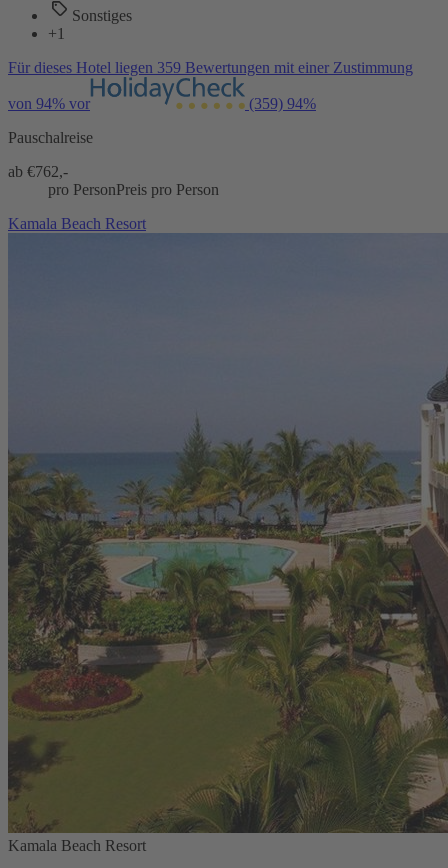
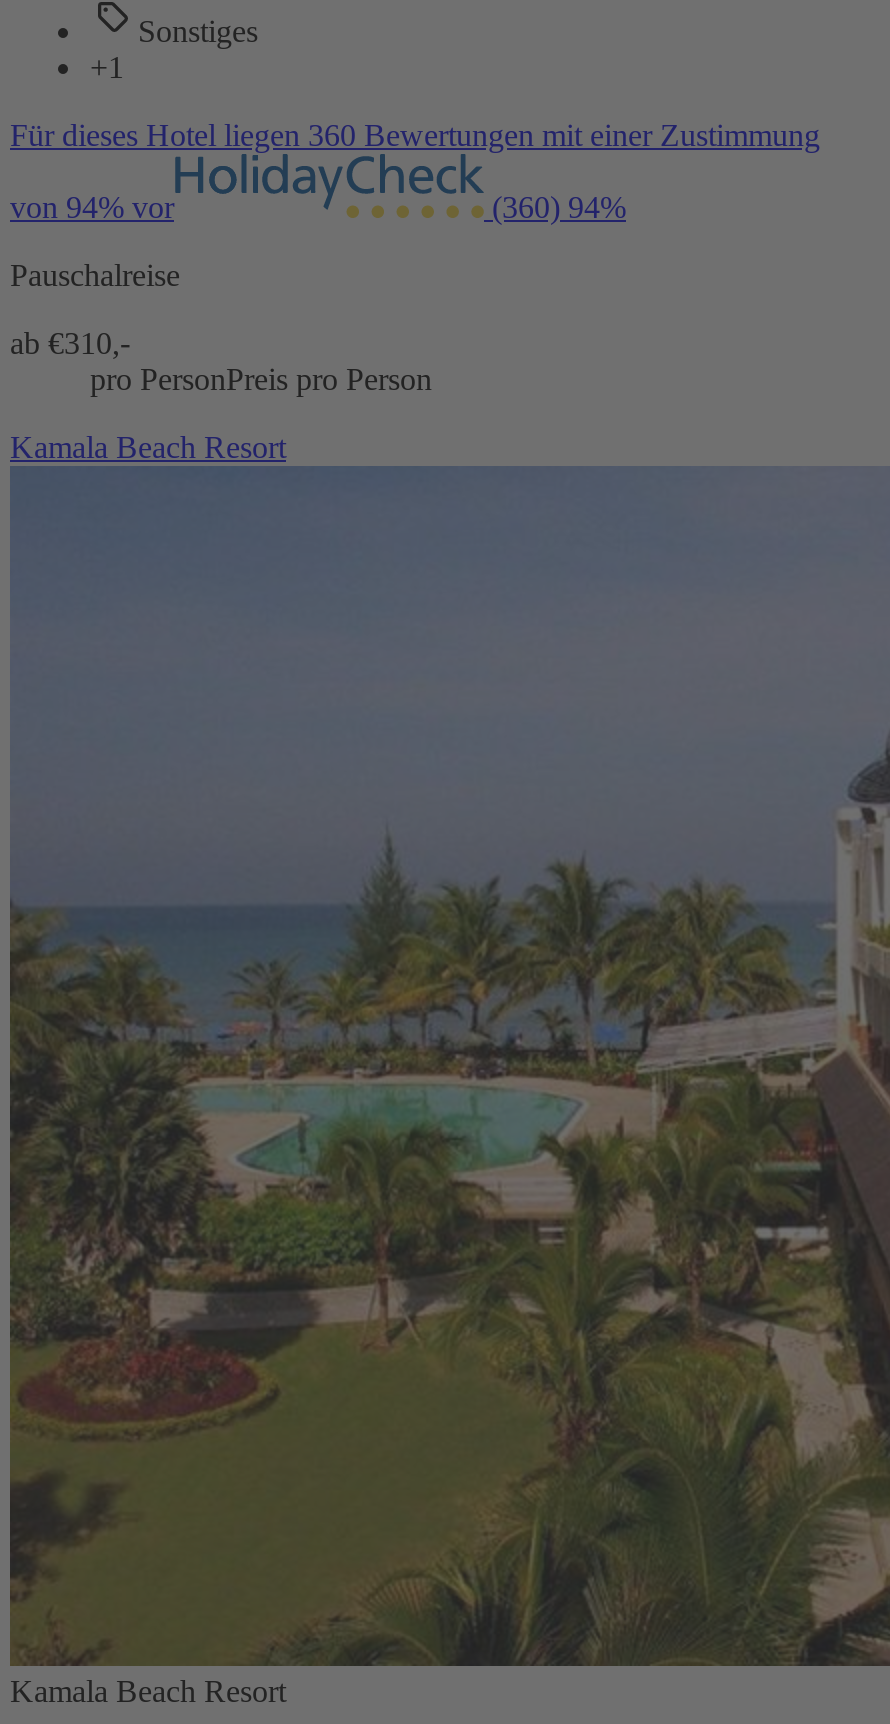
- Für dieses Hotel liegen 359 Bewertungen mit einer Zustimmung
+ Für dieses Hotel liegen 360 Bewertungen mit einer Zustimmung

- (359) 94%
+ (360) 94%

- ab €762,-
+ ab €310,-
